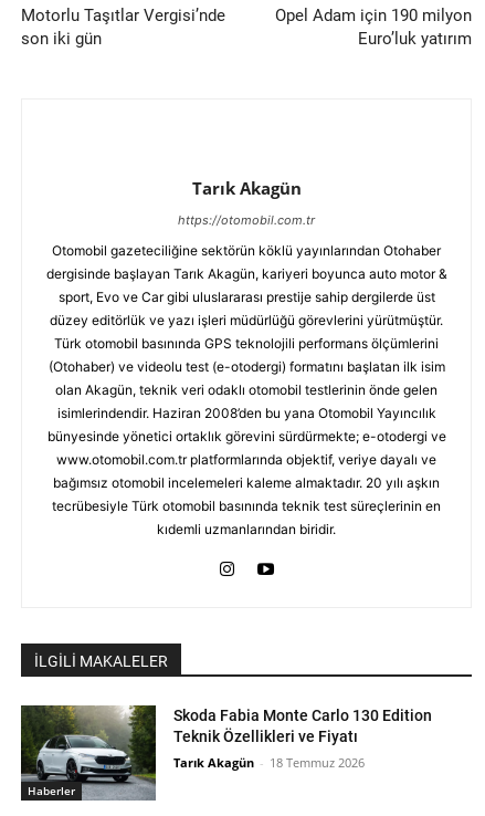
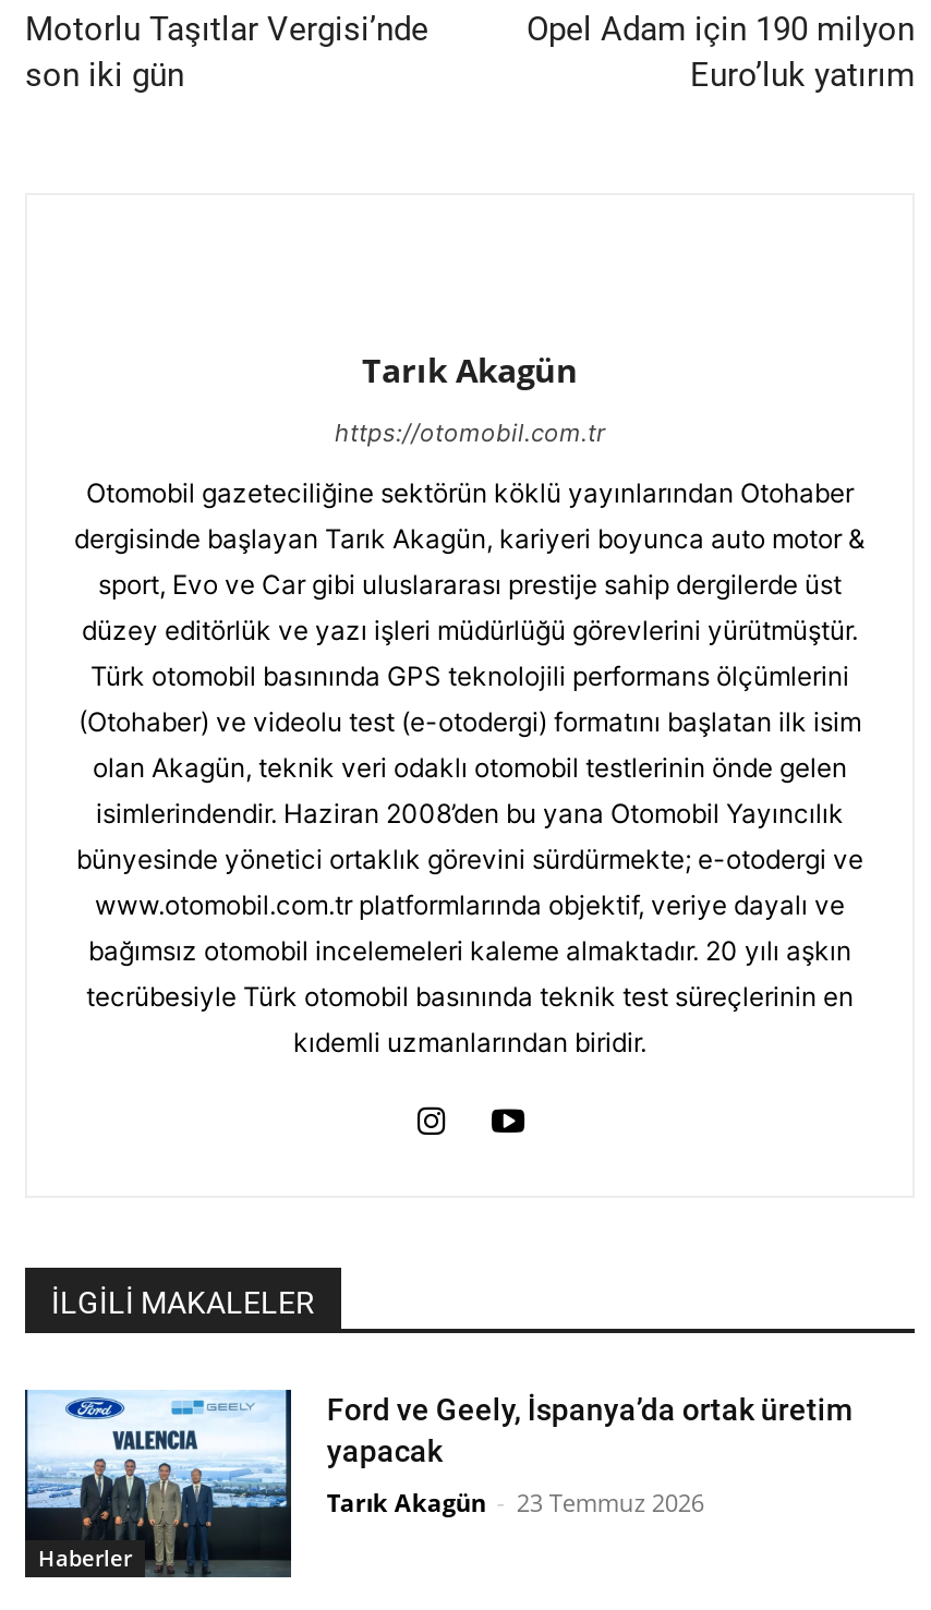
- [image]
- Skoda Fabia Monte Carlo 130 Edition
- Teknik Özellikleri ve Fiyatı
+ [image]
+ Ford ve Geely, İspanya’da ortak üretim
+ yapacak

- Tarık Akagün - 18 Temmuz 2026
+ Tarık Akagün - 23 Temmuz 2026
